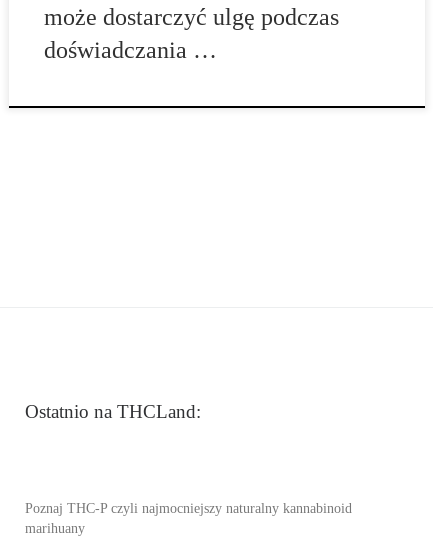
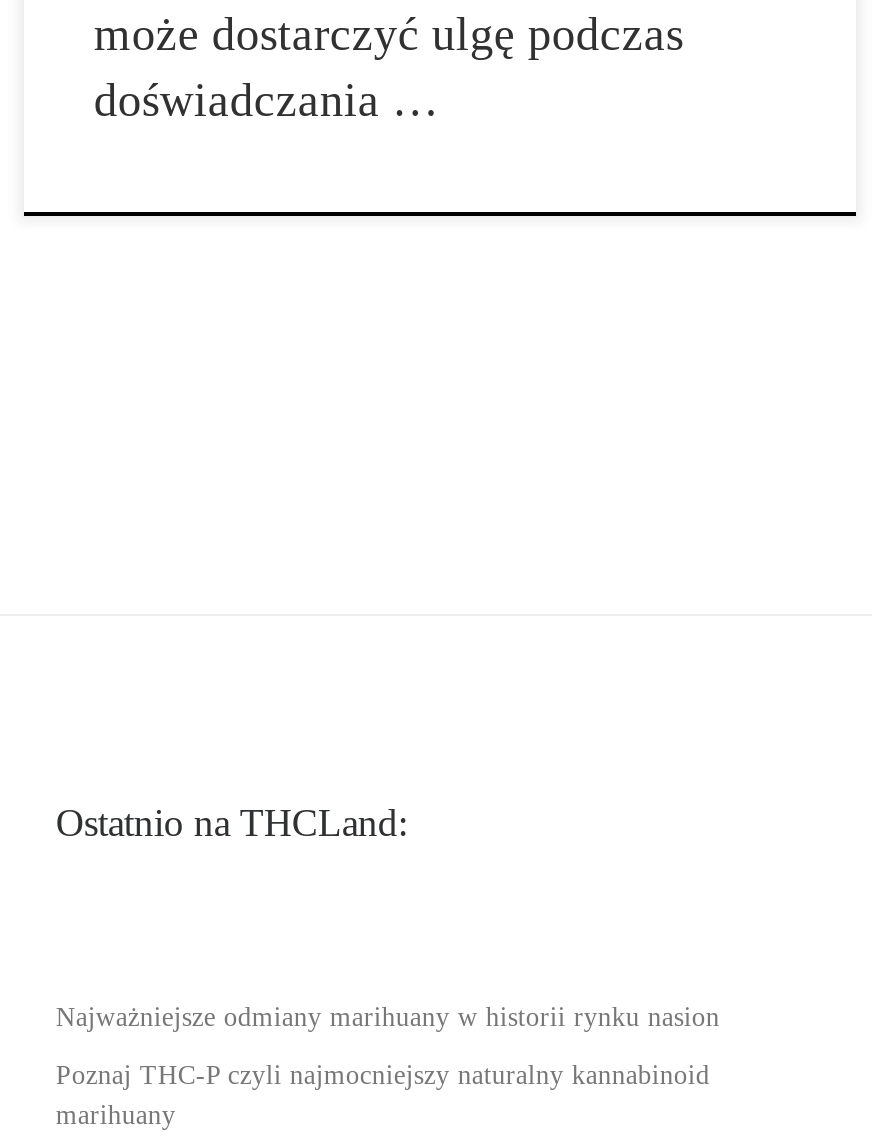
+ Najważniejsze odmiany marihuany w historii rynku nasion
